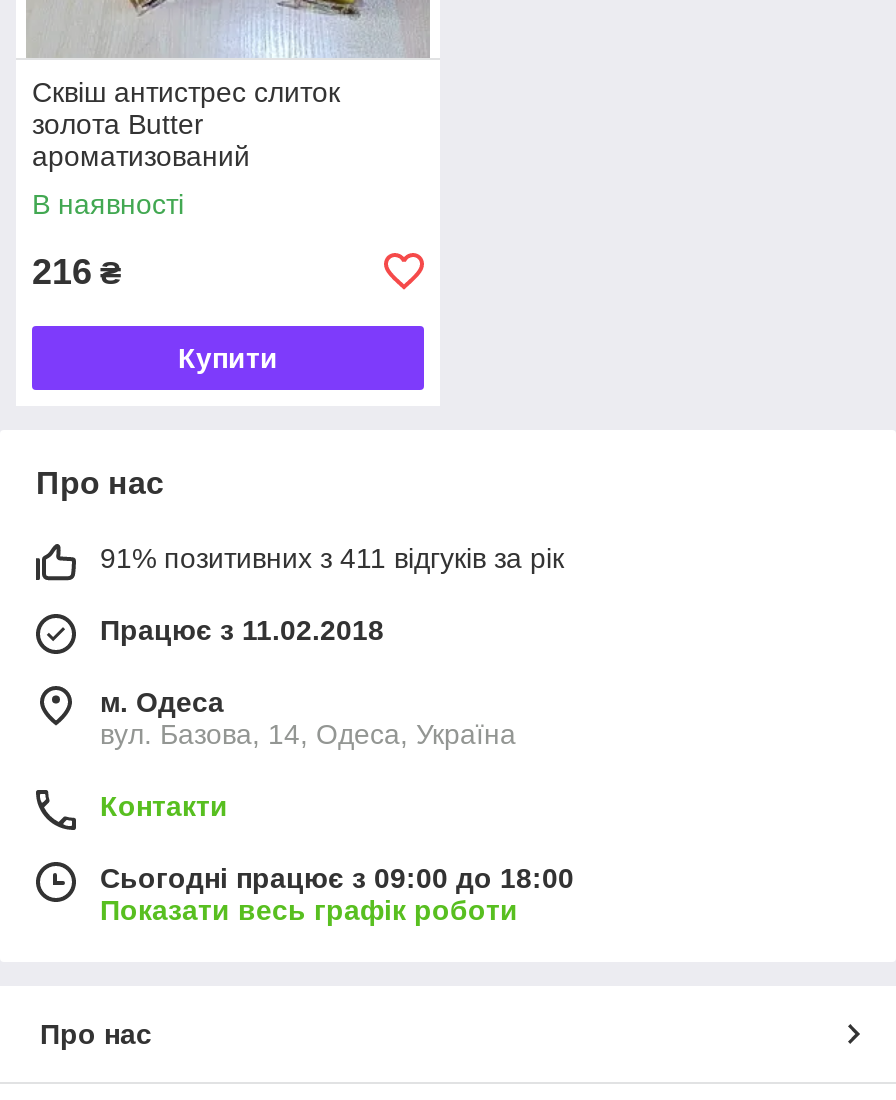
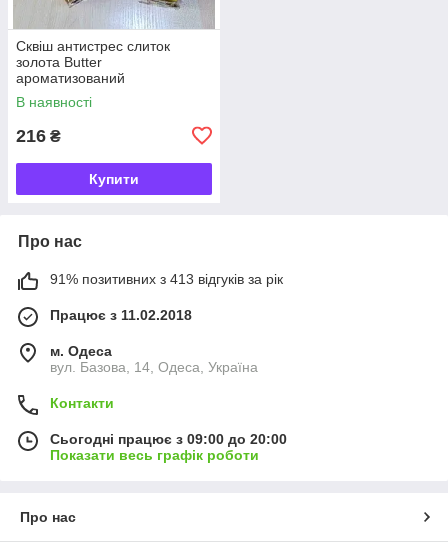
- 91% позитивних з 411 відгуків за рік
+ 91% позитивних з 413 відгуків за рік

- Сьогодні працює з 09:00 до 18:00
+ Сьогодні працює з 09:00 до 20:00
